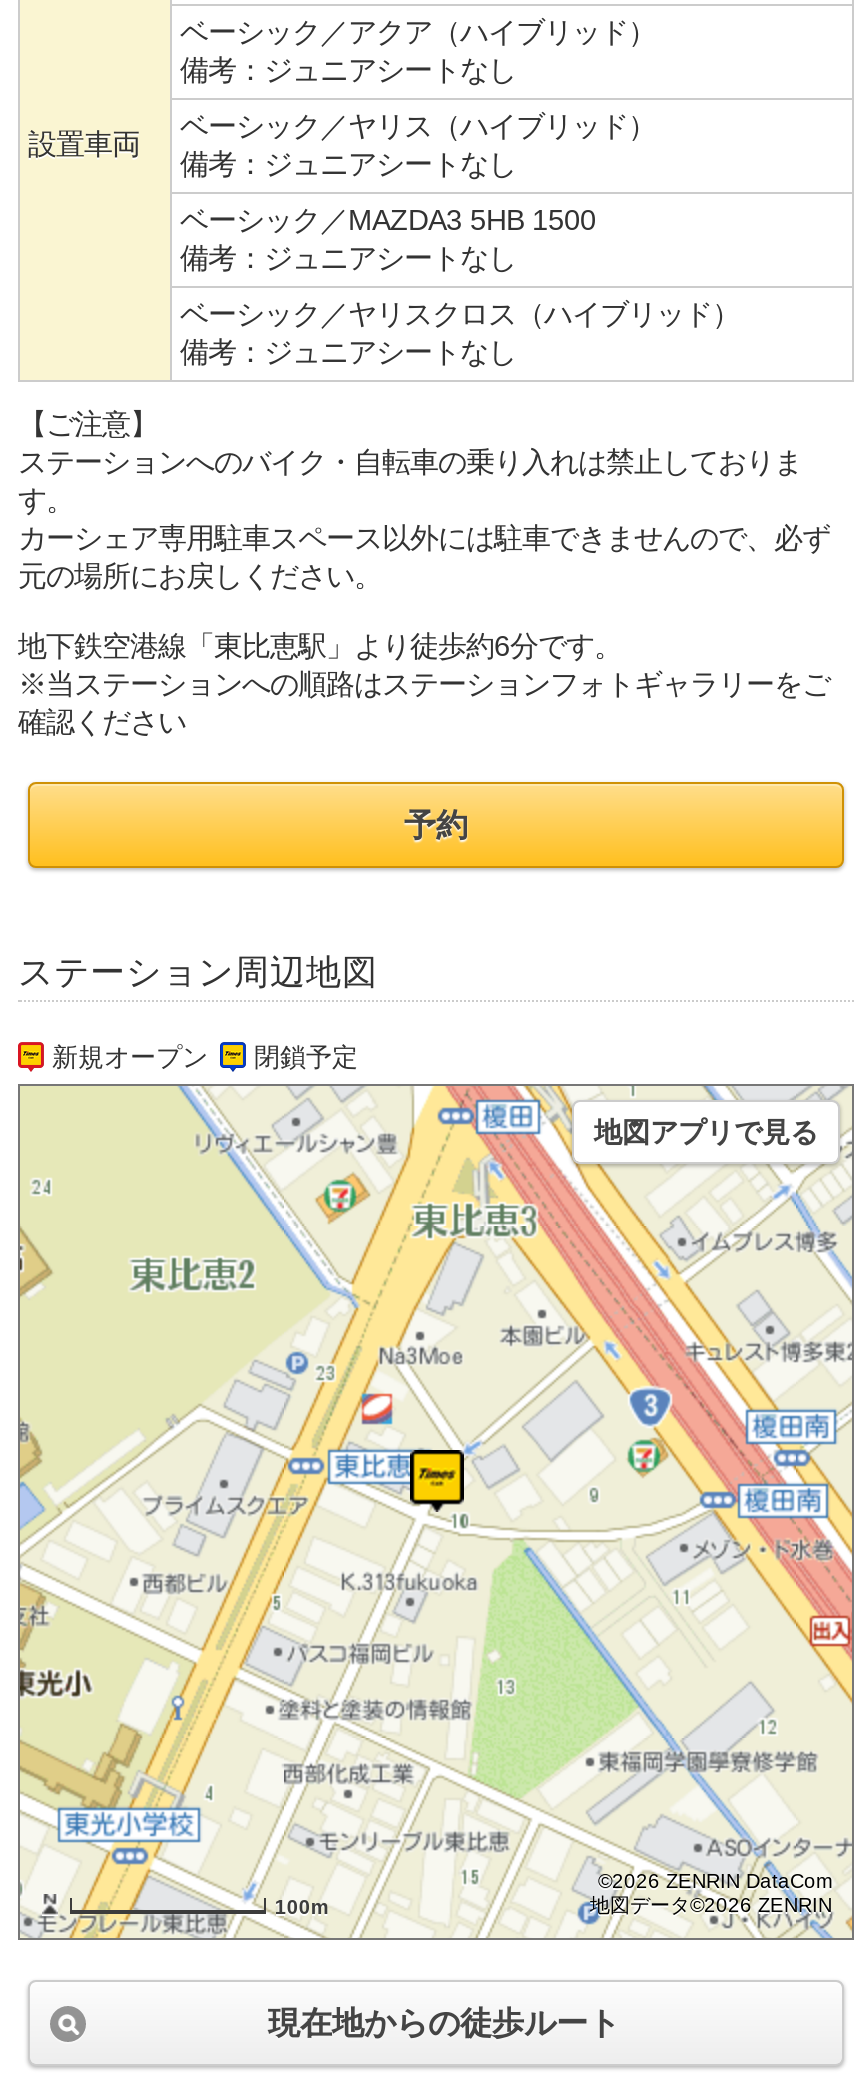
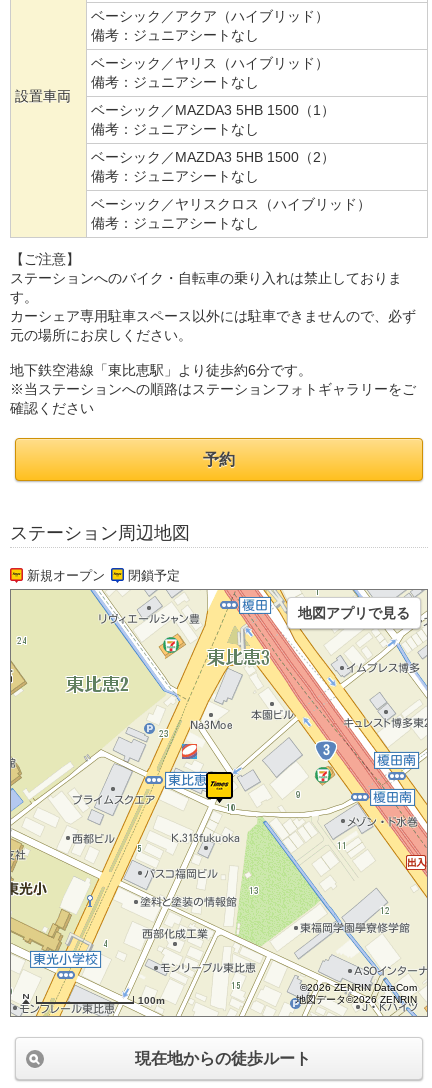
- ベーシック／MAZDA3 5HB 1500
+ ベーシック／MAZDA3 5HB 1500（1）
+ 備考：ジュニアシートなし
+ ベーシック／MAZDA3 5HB 1500（2）
